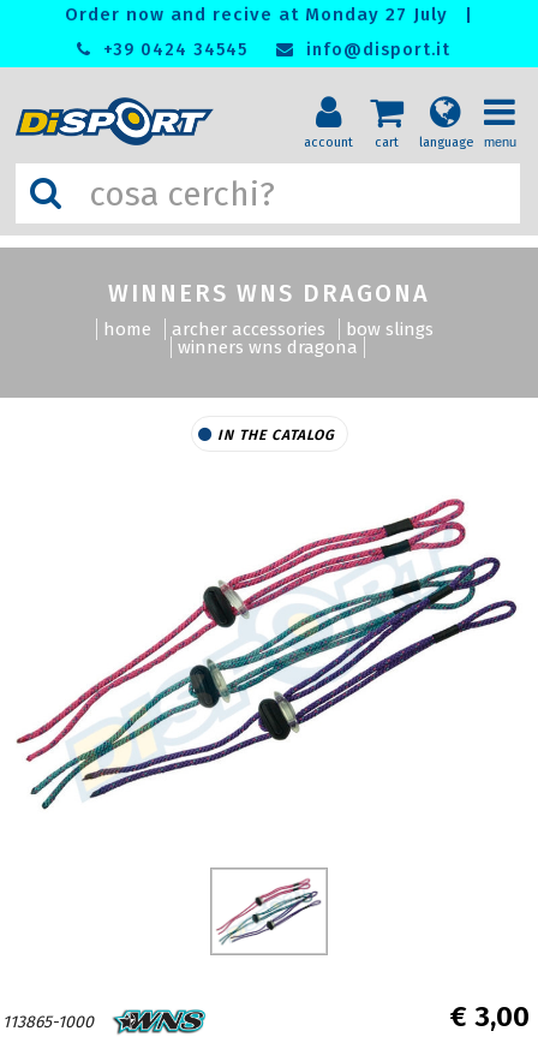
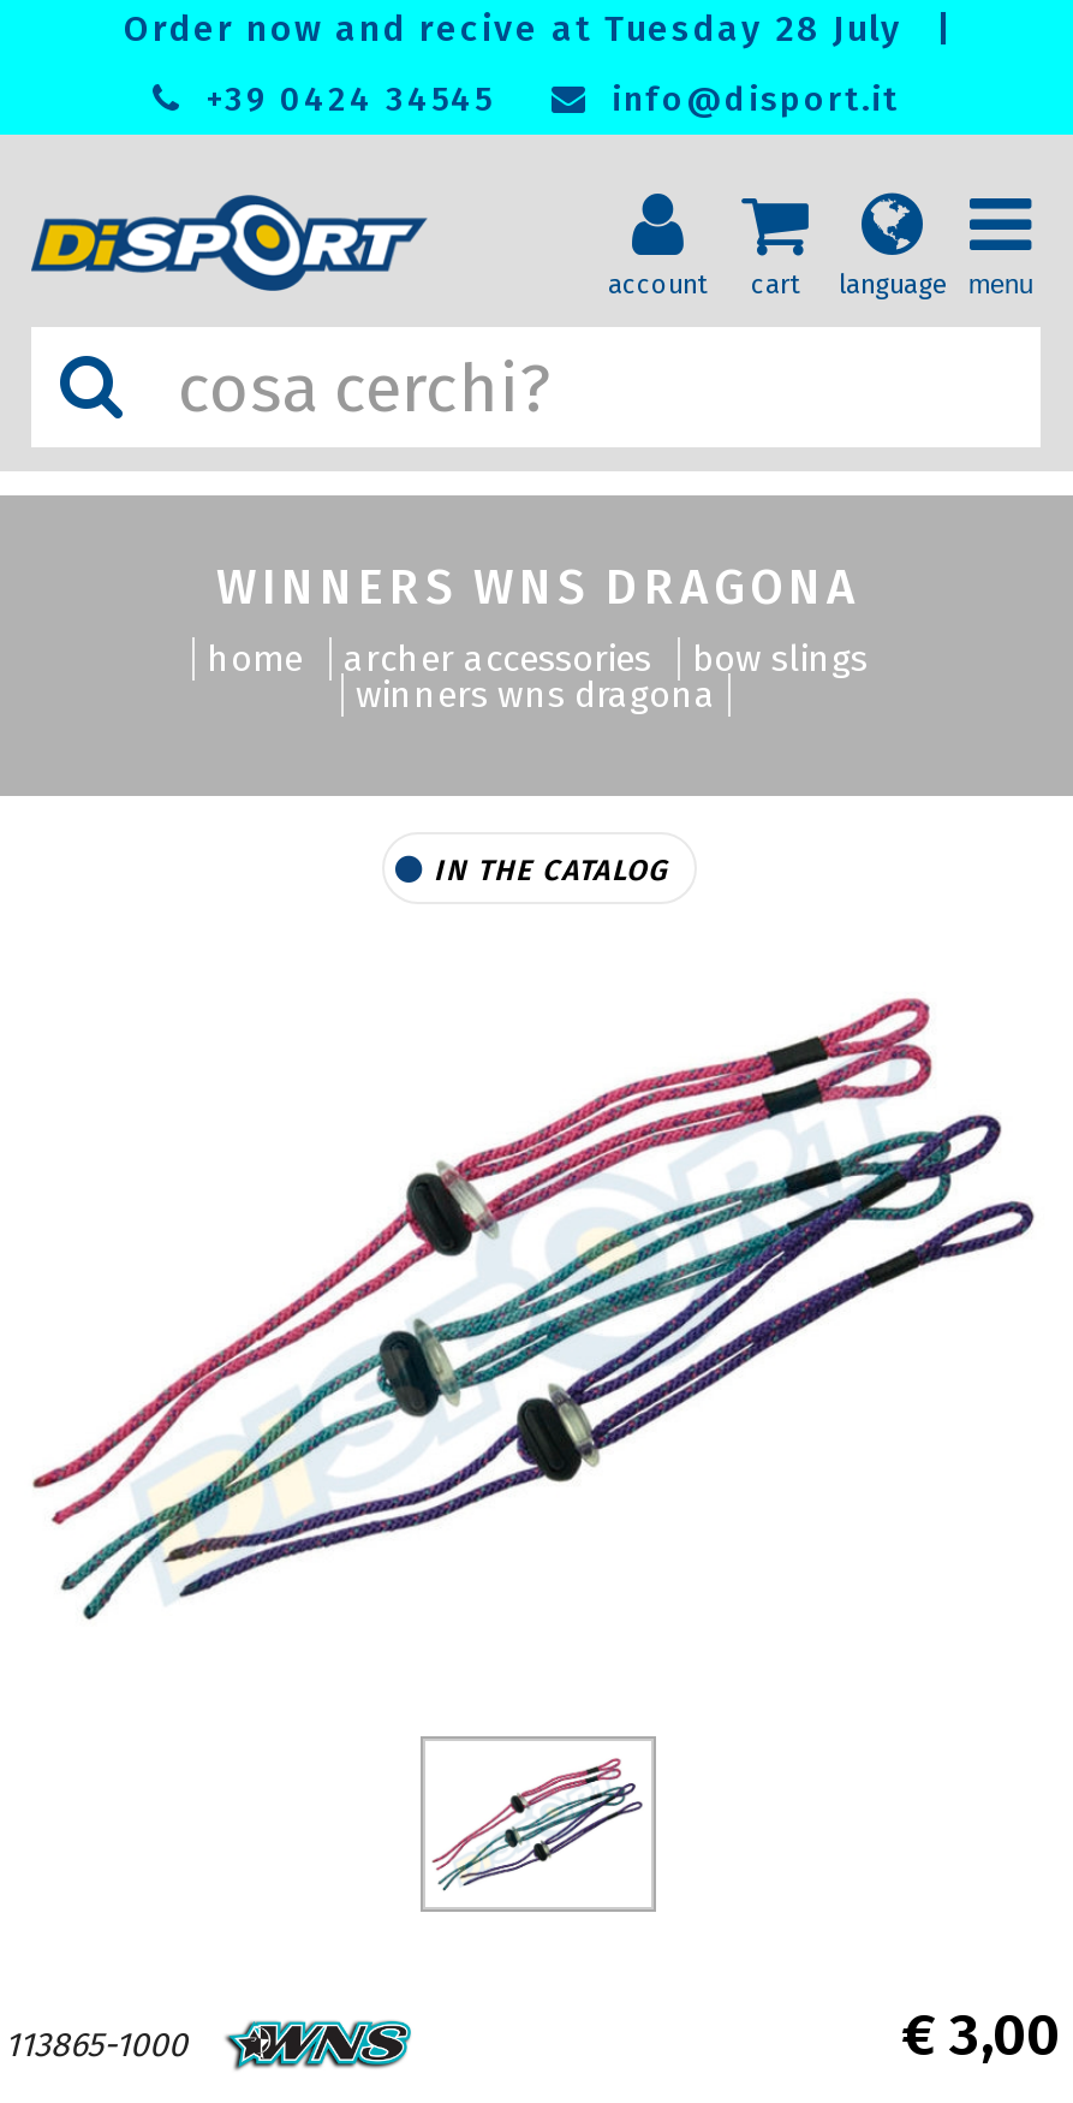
- Order now and recive at Monday 27 July
+ Order now and recive at Tuesday 28 July
